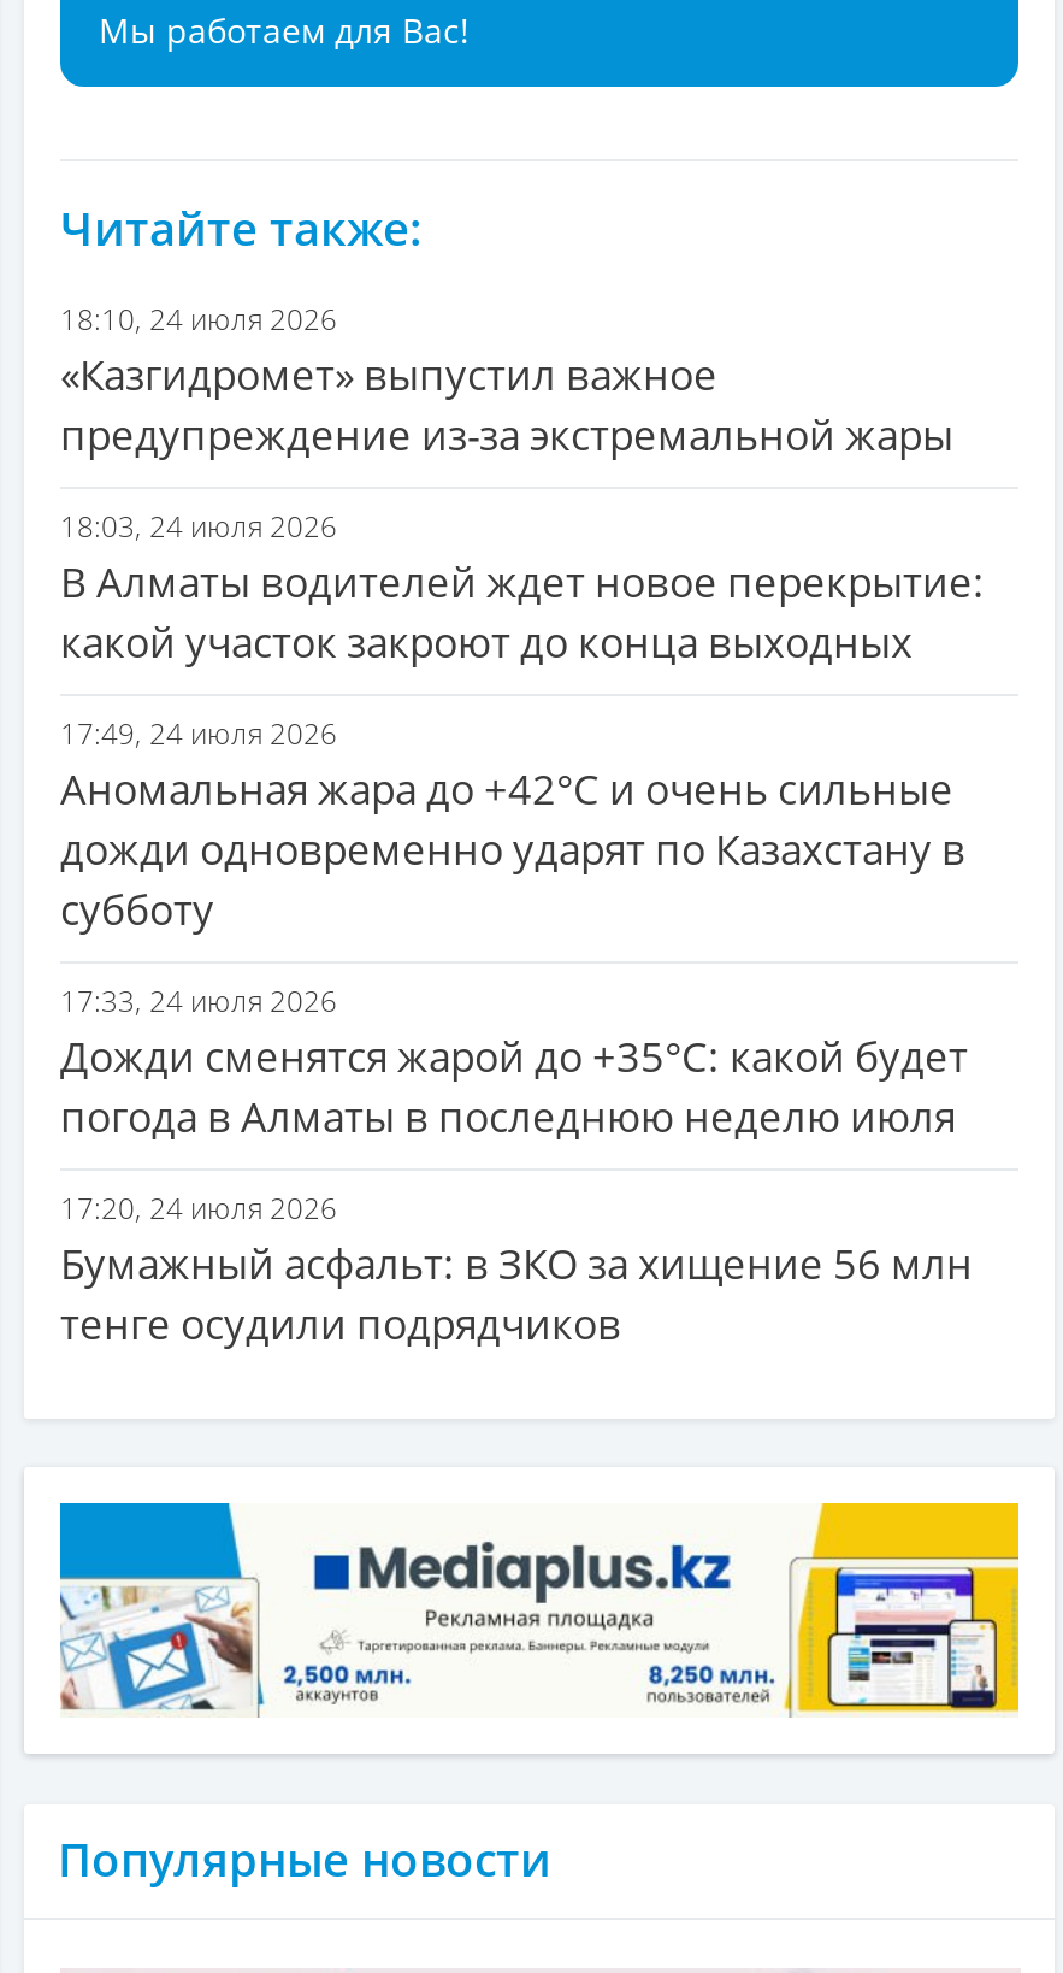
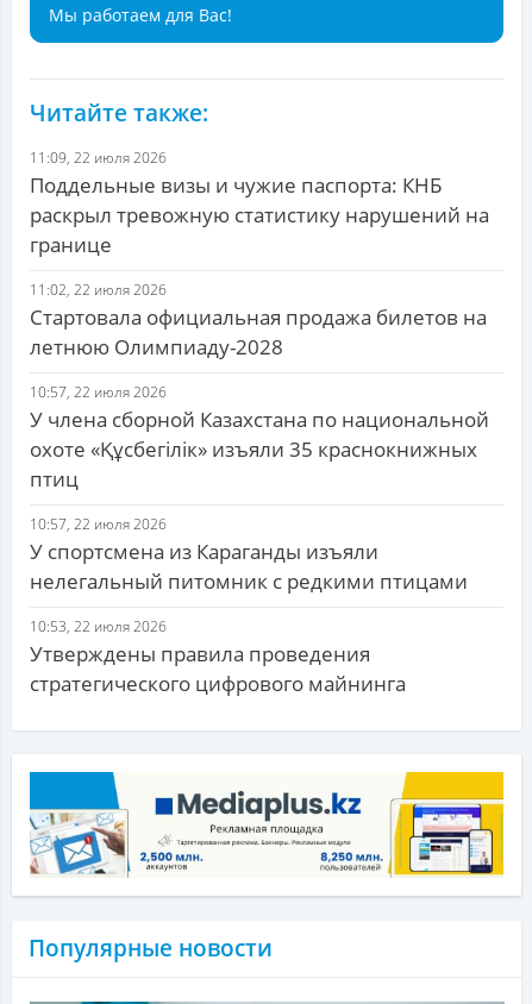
- 18:10, 24 июля 2026
- «Казгидромет» выпустил важное
- предупреждение из-за экстремальной жары
+ 11:09, 22 июля 2026
+ Поддельные визы и чужие паспорта: КНБ
+ раскрыл тревожную статистику нарушений на
+ границе

- 18:03, 24 июля 2026
- В Алматы водителей ждет новое перекрытие:
- какой участок закроют до конца выходных
+ 11:02, 22 июля 2026
+ Стартовала официальная продажа билетов на
+ летнюю Олимпиаду-2028

- 17:49, 24 июля 2026
- Аномальная жара до +42°C и очень сильные
- дожди одновременно ударят по Казахстану в
- субботу
+ 10:57, 22 июля 2026
+ У члена сборной Казахстана по национальной
+ охоте «Құсбегілік» изъяли 35 краснокнижных
+ птиц

- 17:33, 24 июля 2026
- Дожди сменятся жарой до +35°C: какой будет
- погода в Алматы в последнюю неделю июля
+ 10:57, 22 июля 2026
+ У спортcмена из Караганды изъяли
+ нелегальный питомник с редкими птицами

- 17:20, 24 июля 2026
- Бумажный асфальт: в ЗКО за хищение 56 млн
- тенге осудили подрядчиков
+ 10:53, 22 июля 2026
+ Утверждены правила проведения
+ стратегического цифрового майнинга
